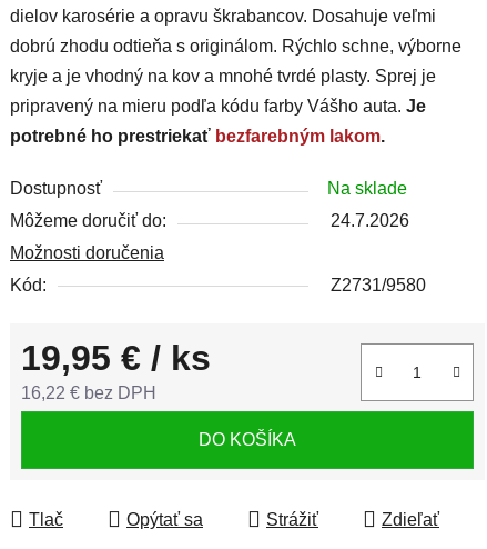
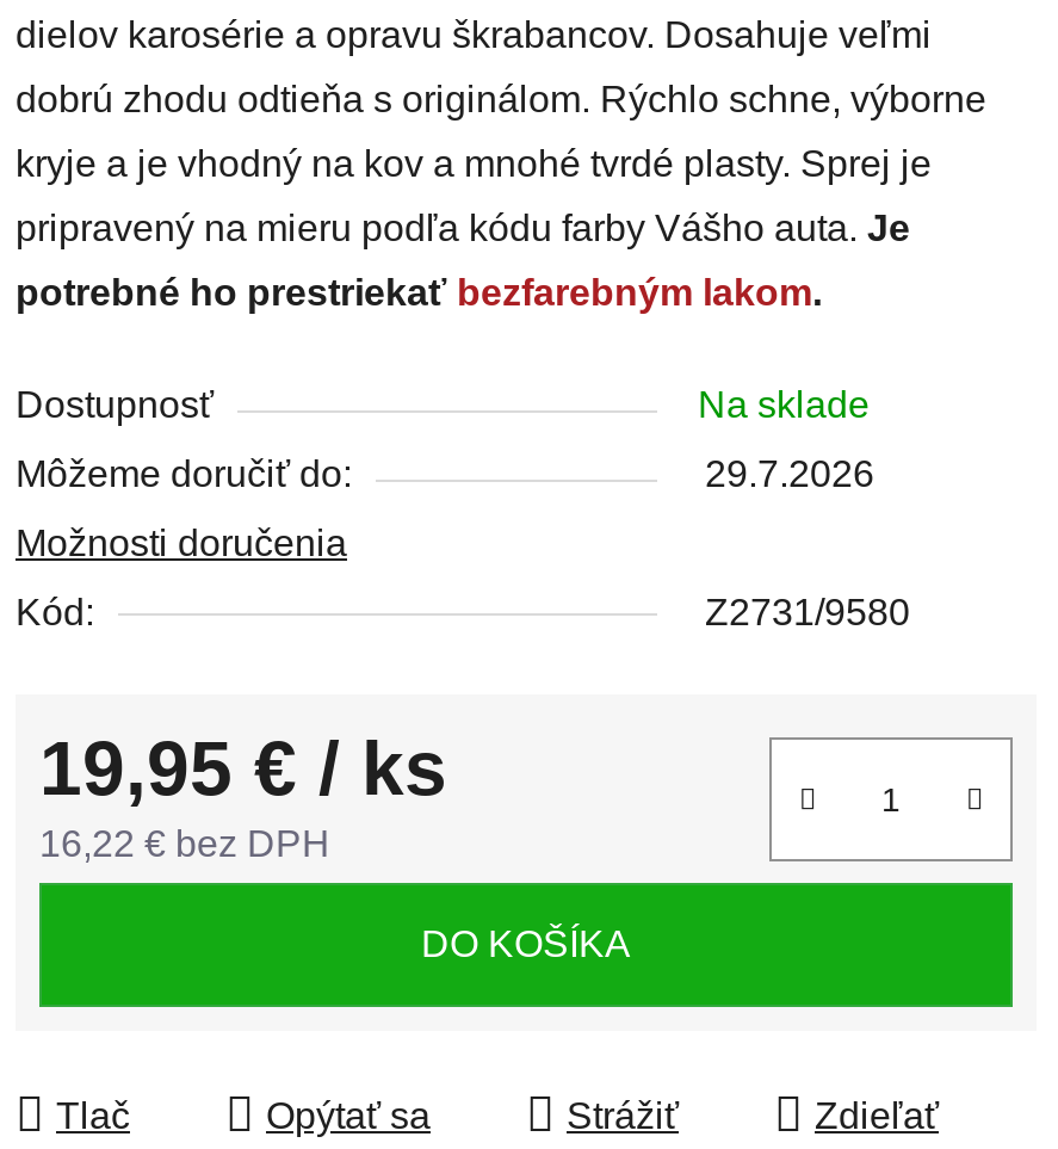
- 24.7.2026
+ 29.7.2026
